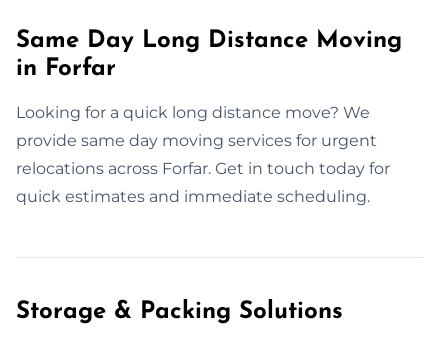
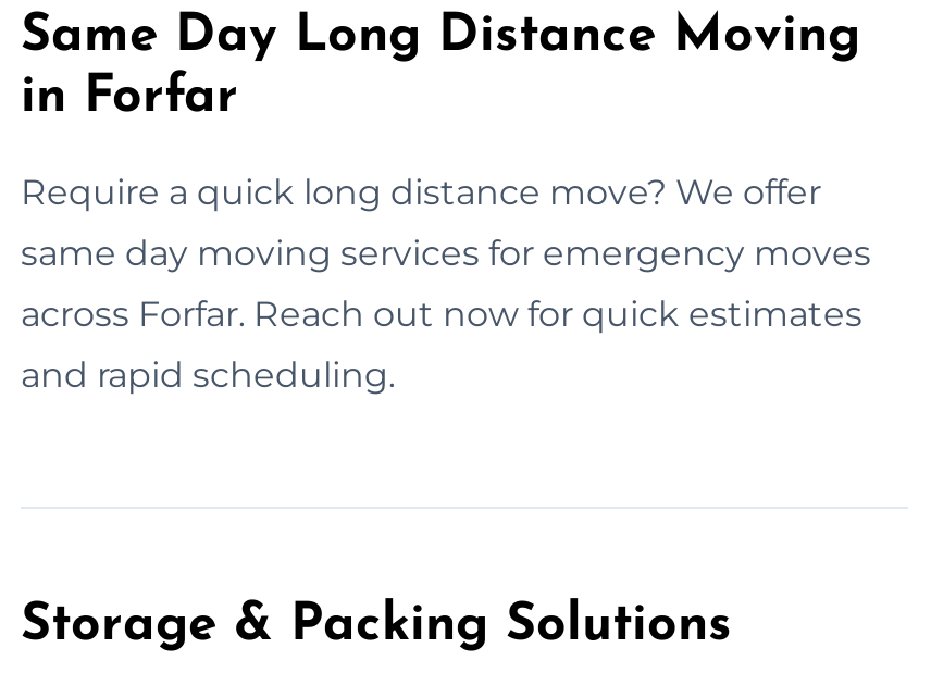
- Looking for a quick long distance move? We
+ Require a quick long distance move? We offer

- provide same day moving services for urgent
+ same day moving services for emergency moves

- relocations across Forfar. Get in touch today for
+ across Forfar. Reach out now for quick estimates

- quick estimates and immediate scheduling.
+ and rapid scheduling.
